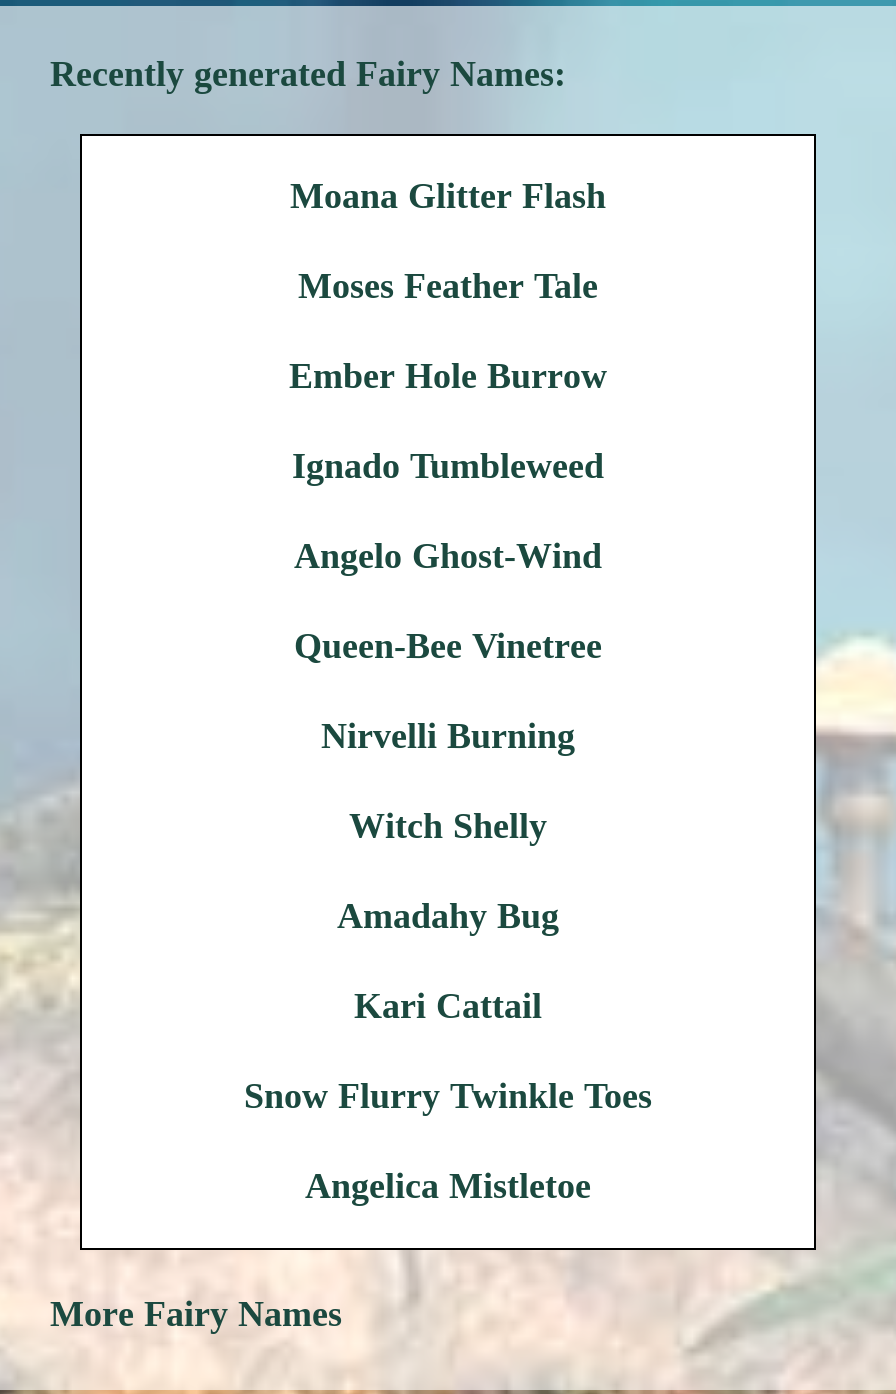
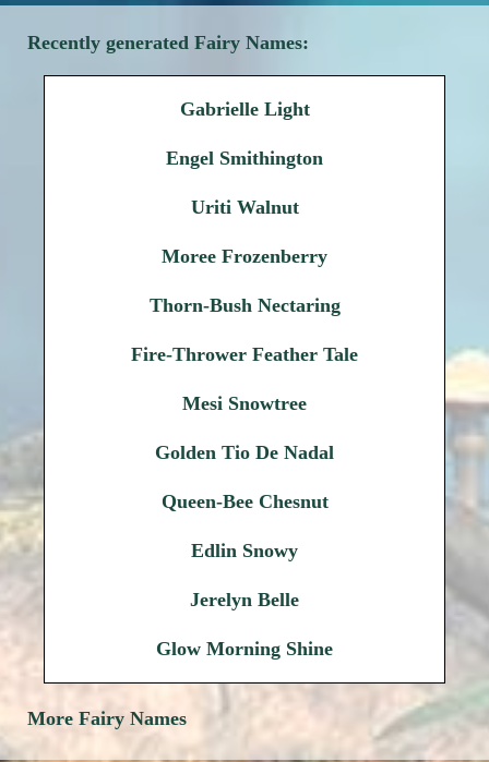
- Moana Glitter Flash
+ Gabrielle Light

- Moses Feather Tale
+ Engel Smithington

- Ember Hole Burrow
+ Uriti Walnut

- Ignado Tumbleweed
+ Moree Frozenberry

- Angelo Ghost-Wind
+ Thorn-Bush Nectaring

- Queen-Bee Vinetree
+ Fire-Thrower Feather Tale

- Nirvelli Burning
+ Mesi Snowtree

- Witch Shelly
+ Golden Tio De Nadal

- Amadahy Bug
+ Queen-Bee Chesnut

- Kari Cattail
+ Edlin Snowy

- Snow Flurry Twinkle Toes
+ Jerelyn Belle

- Angelica Mistletoe
+ Glow Morning Shine
